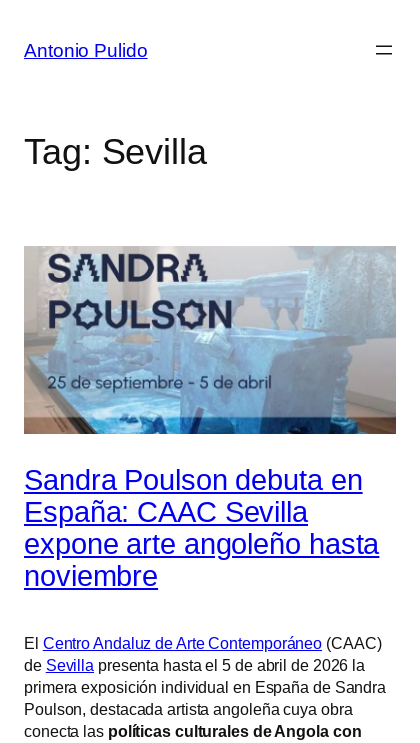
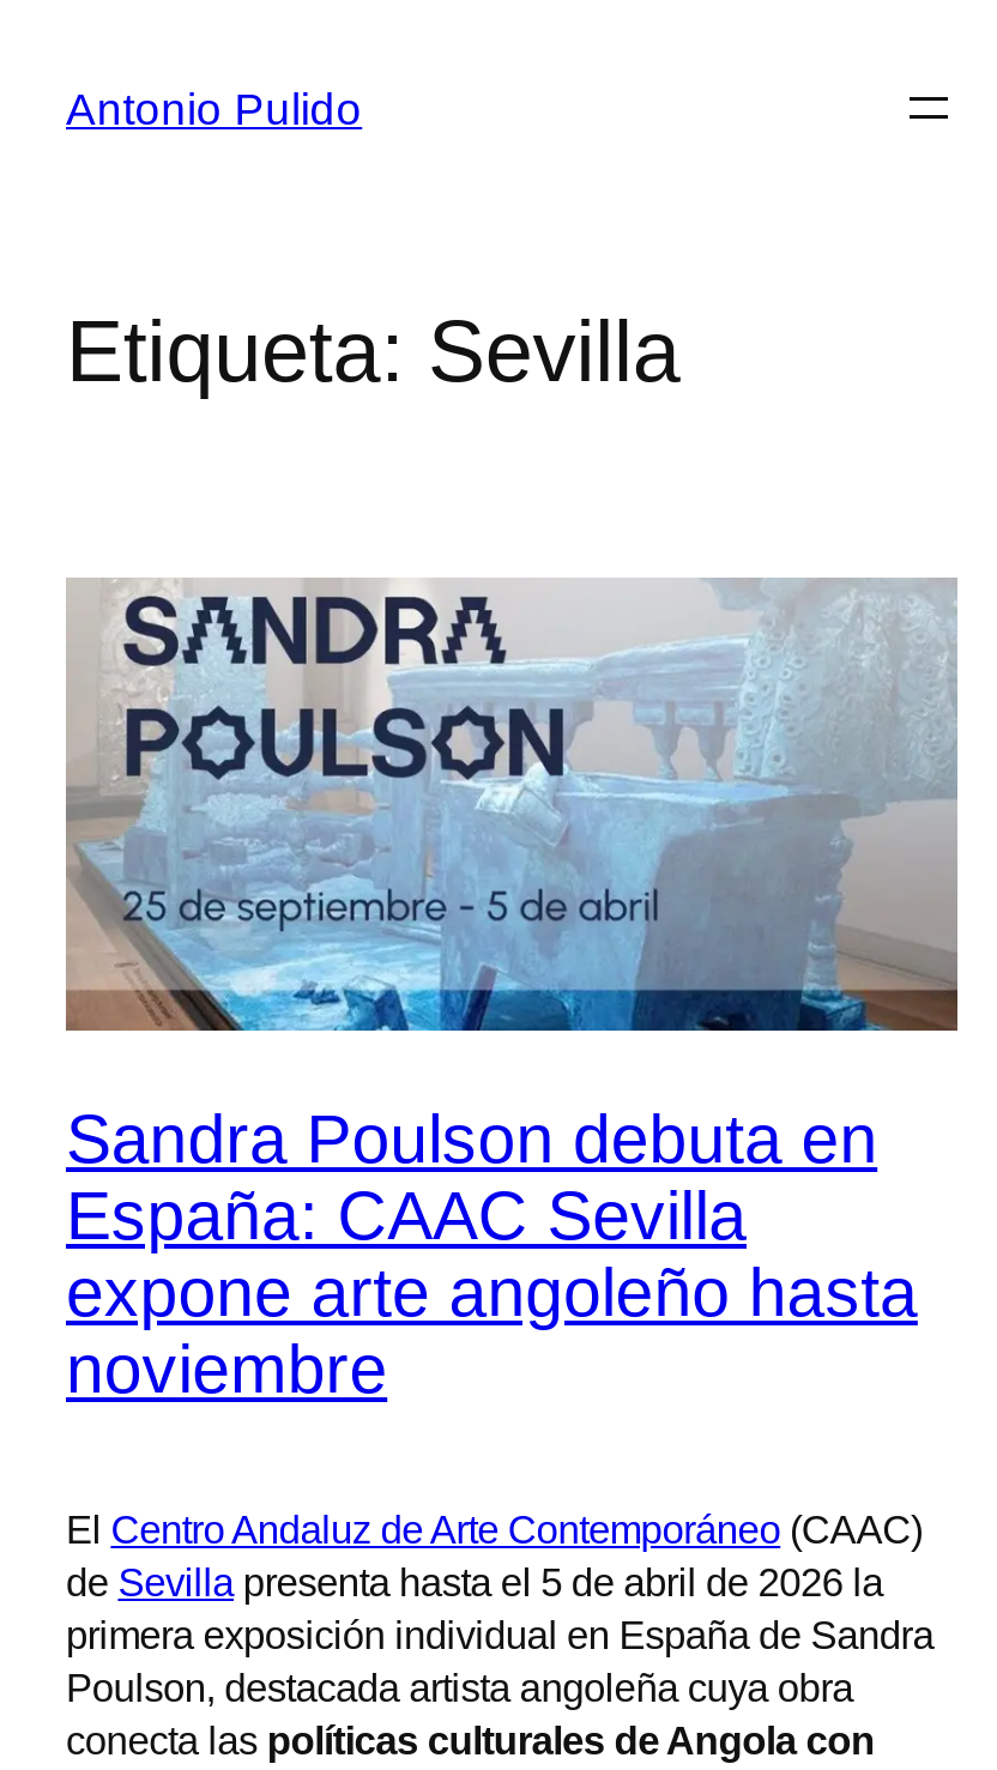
- Tag: Sevilla
+ Etiqueta: Sevilla
